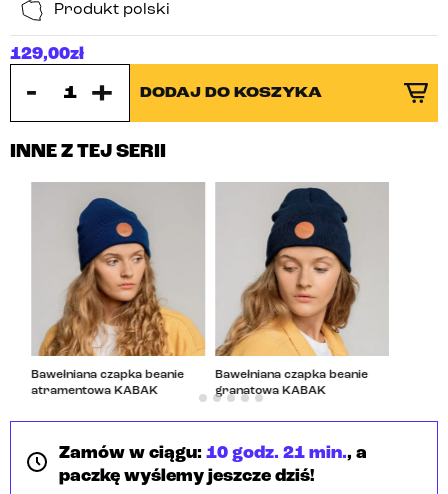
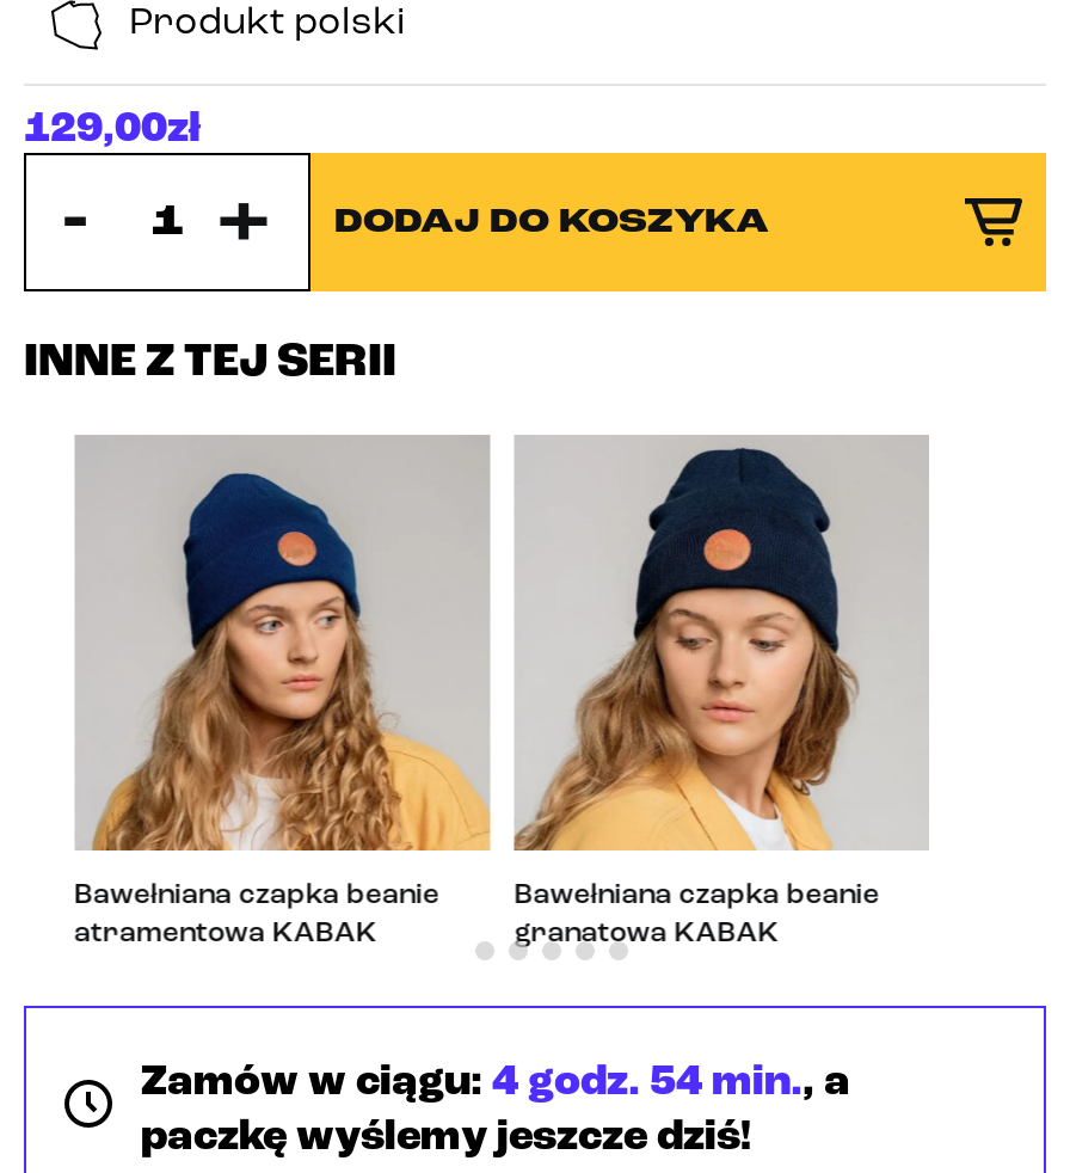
- Zamów w ciągu: 10 godz. 21 min., a
+ Zamów w ciągu: 4 godz. 54 min., a
